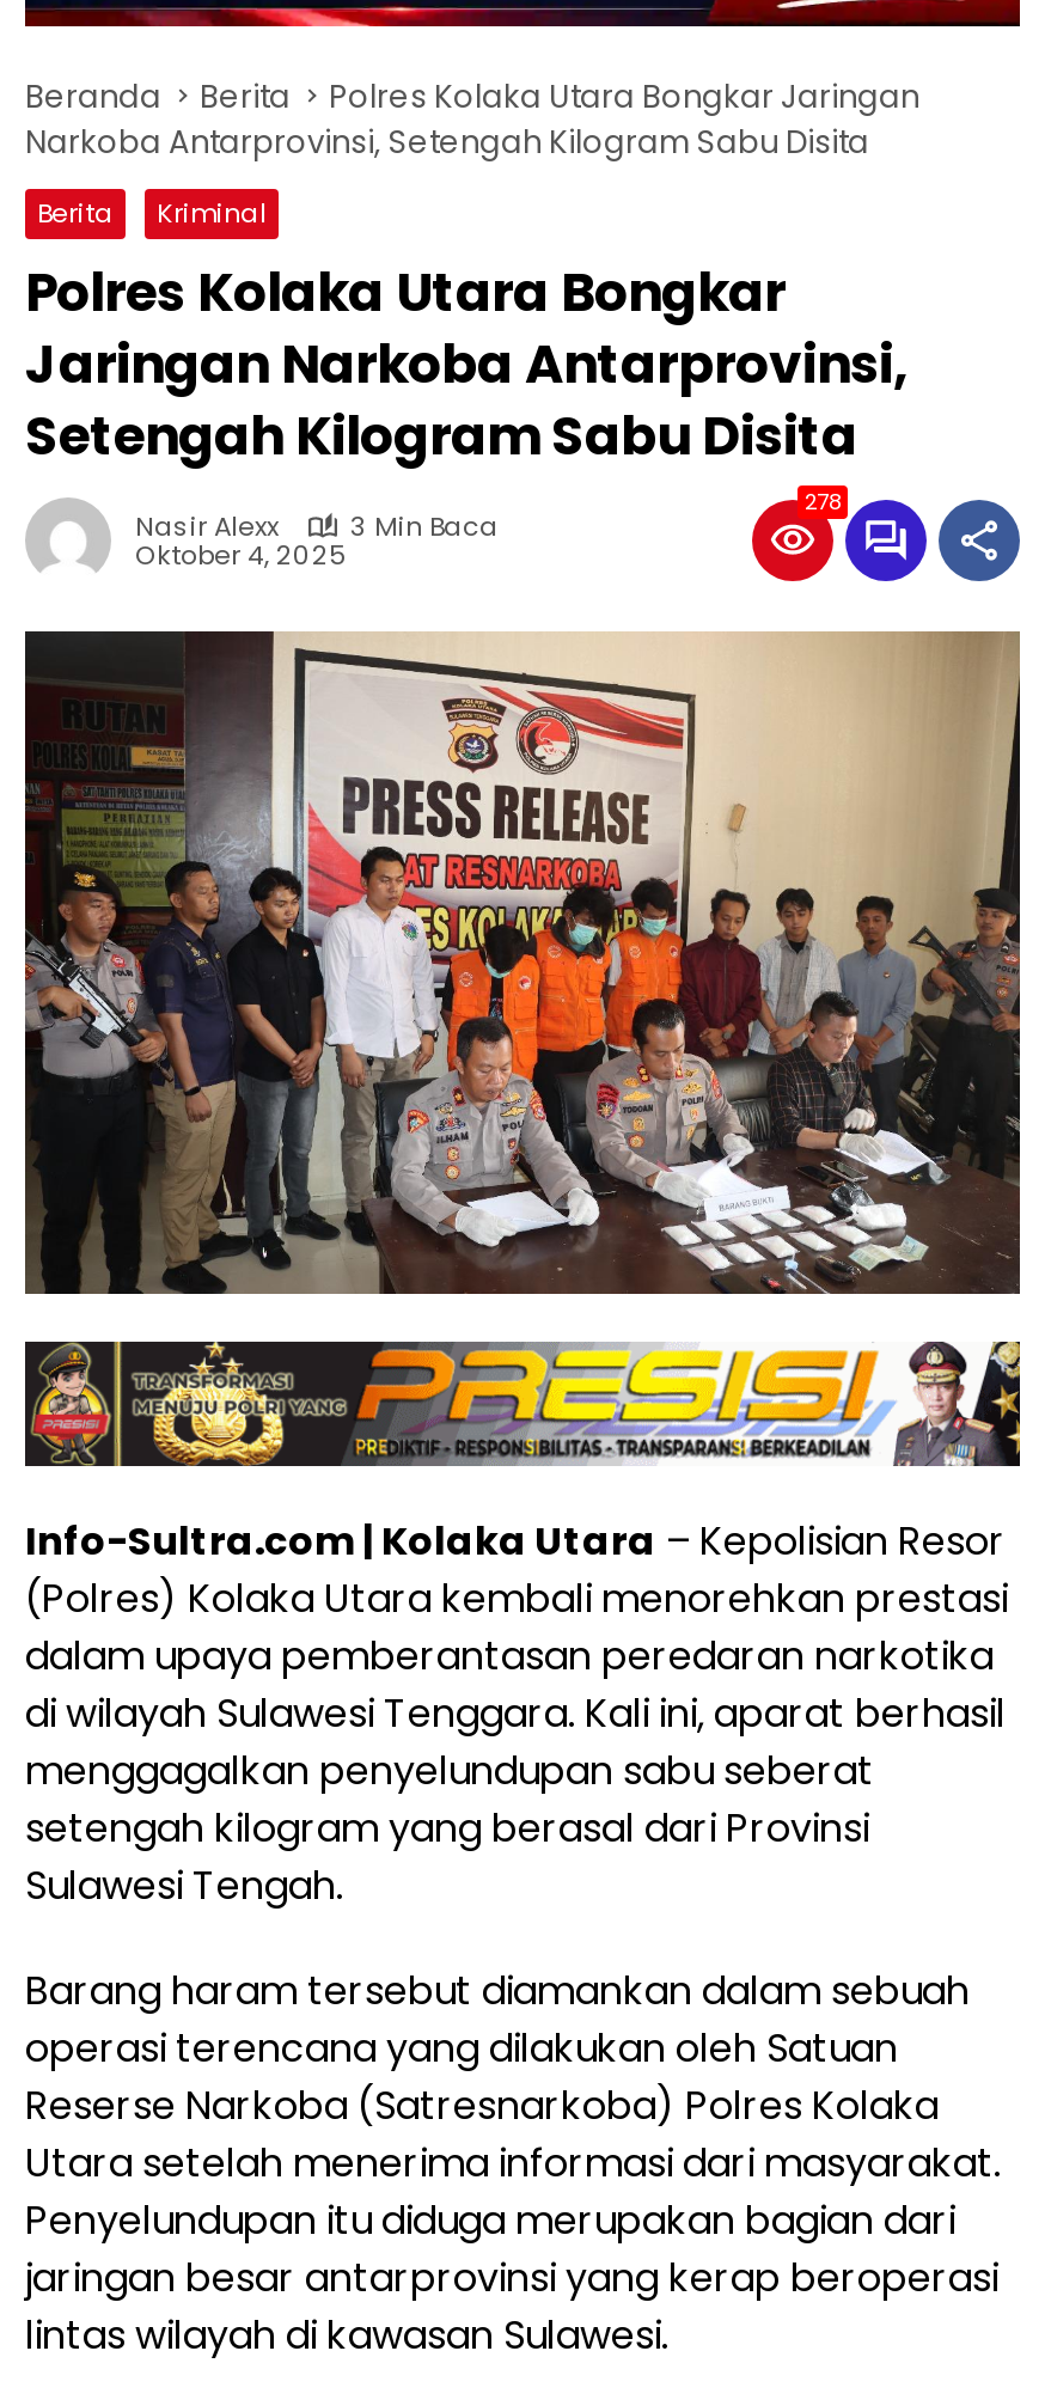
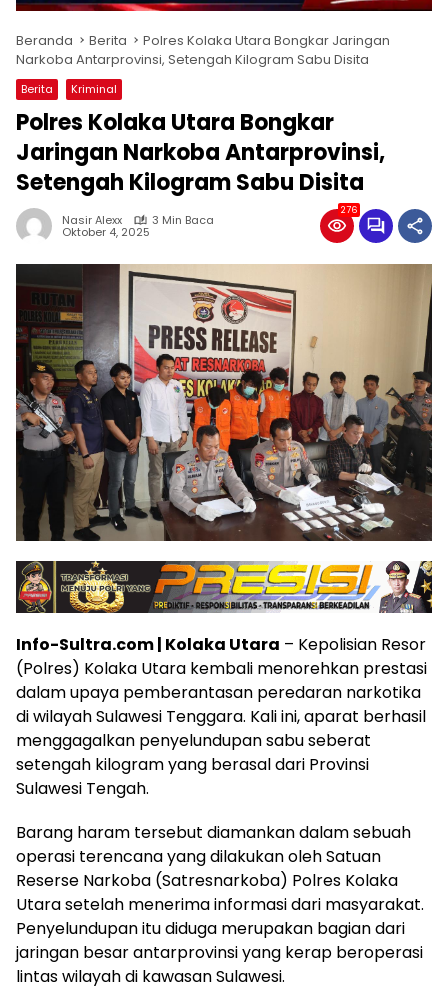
- 278
+ 276
